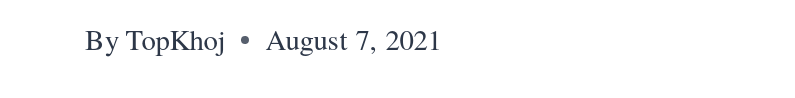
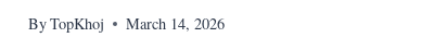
- By TopKhoj August 7, 2021
+ By TopKhoj March 14, 2026
